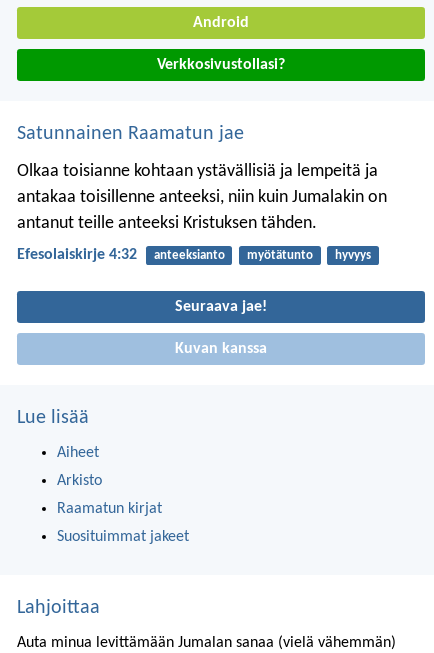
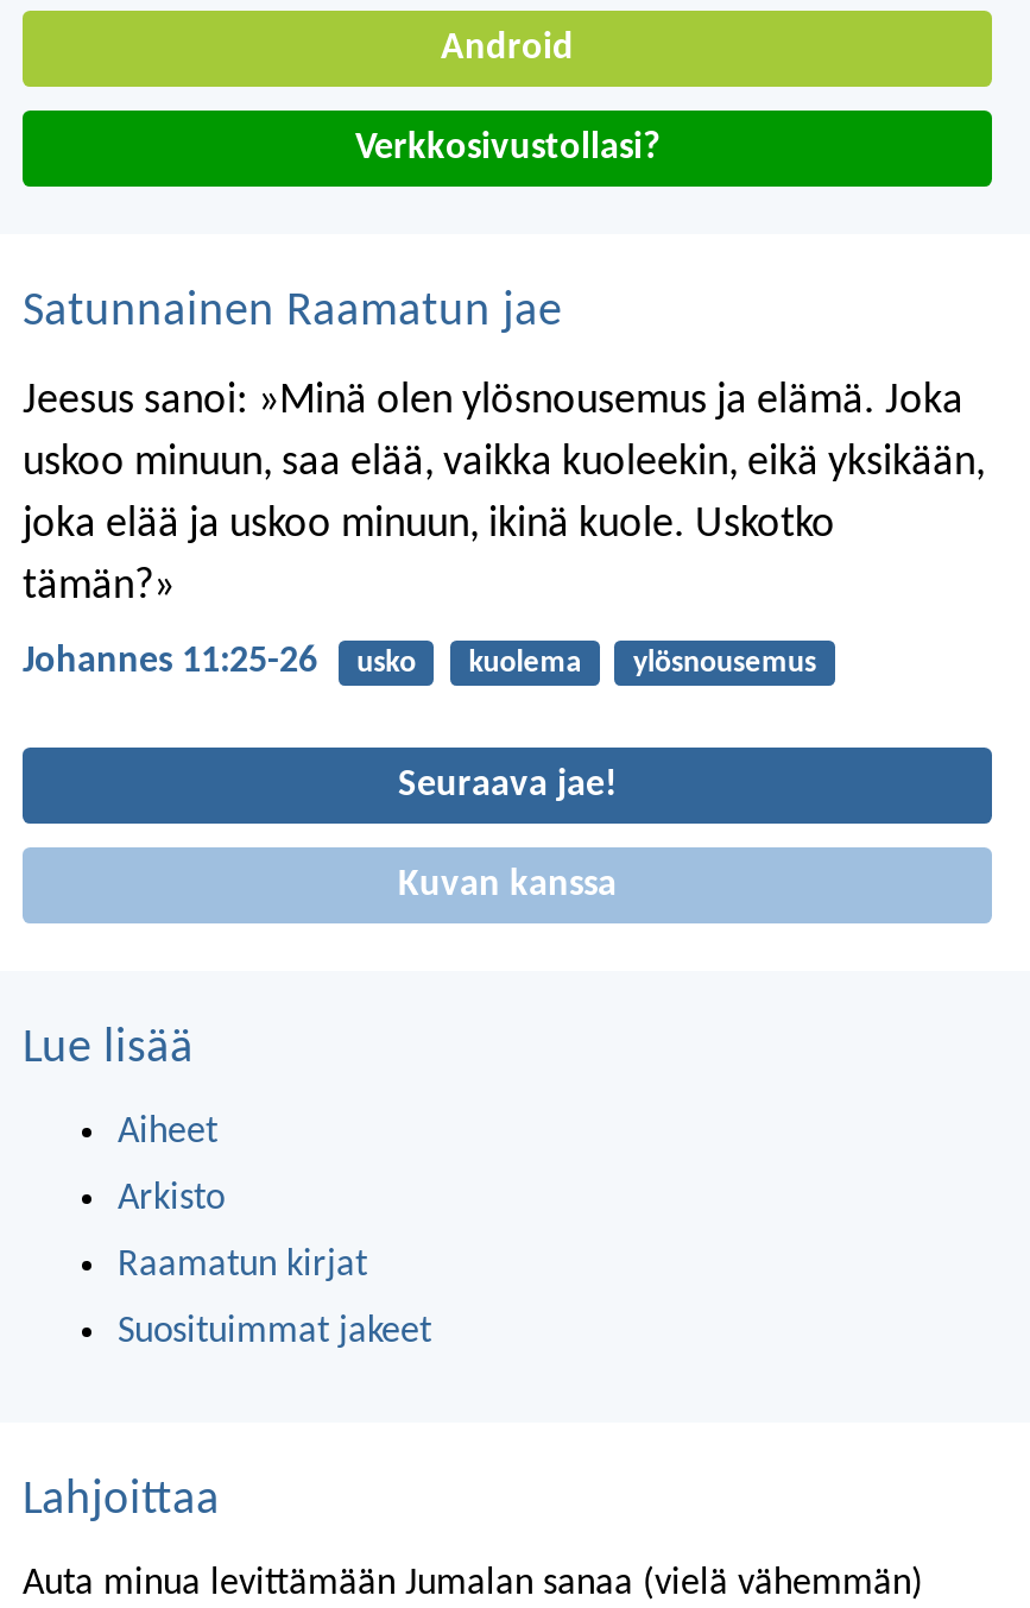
- Olkaa toisianne kohtaan ystävällisiä ja lempeitä ja
- antakaa toisillenne anteeksi, niin kuin Jumalakin on
- antanut teille anteeksi Kristuksen tähden.
+ Jeesus sanoi: »Minä olen ylösnousemus ja elämä. Joka
+ uskoo minuun, saa elää, vaikka kuoleekin, eikä yksikään,
+ joka elää ja uskoo minuun, ikinä kuole. Uskotko
+ tämän?»

- Efesolaiskirje 4:32
- anteeksianto
- myötätunto
- hyvyys
+ Johannes 11:25-26
+ usko
+ kuolema
+ ylösnousemus
